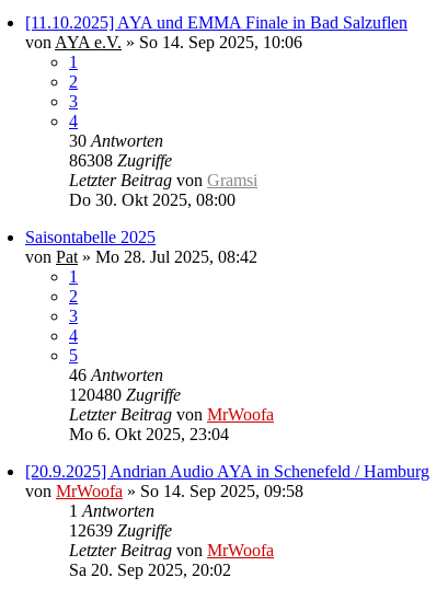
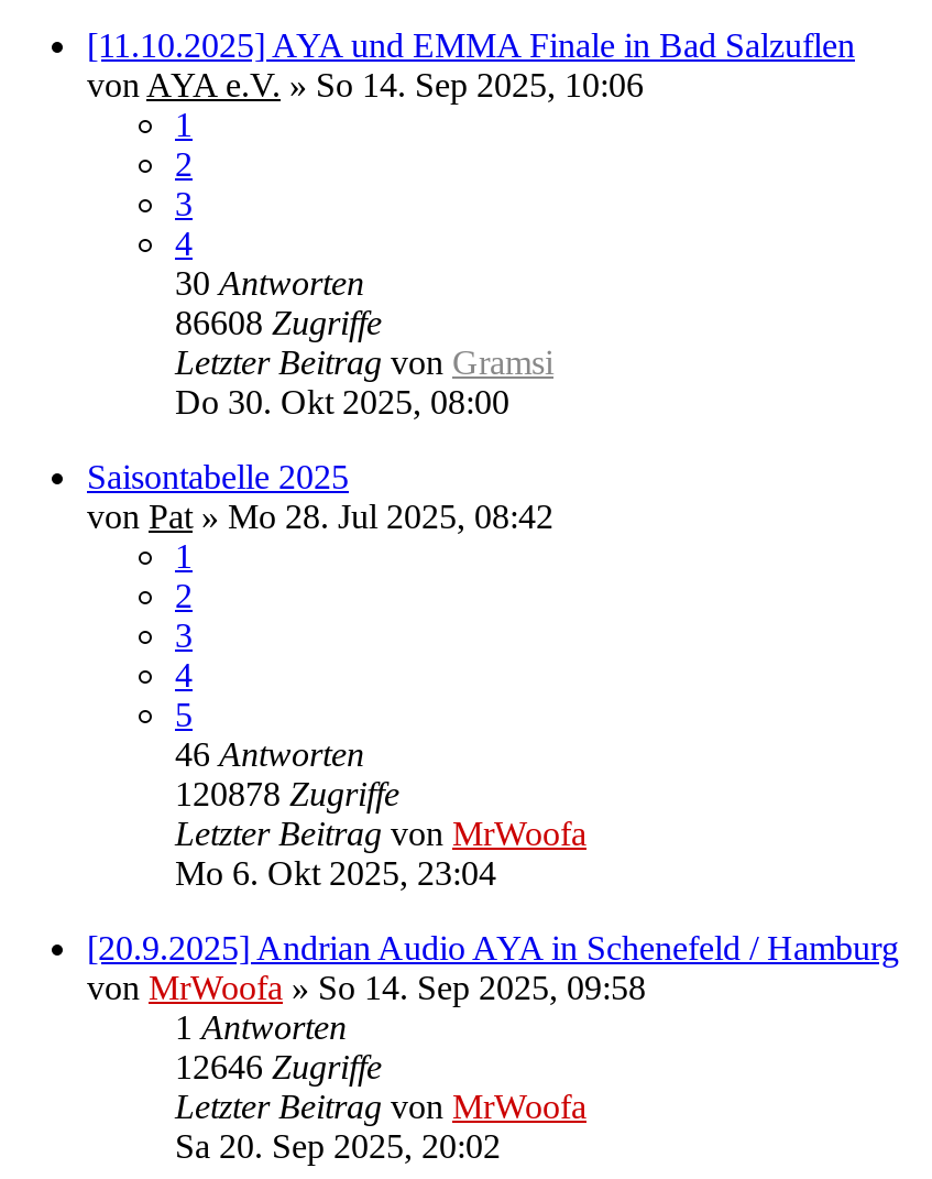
- 86308 Zugriffe
+ 86608 Zugriffe

- 120480 Zugriffe
+ 120878 Zugriffe

- 12639 Zugriffe
+ 12646 Zugriffe
